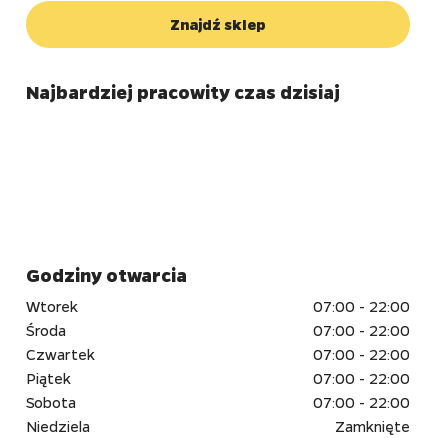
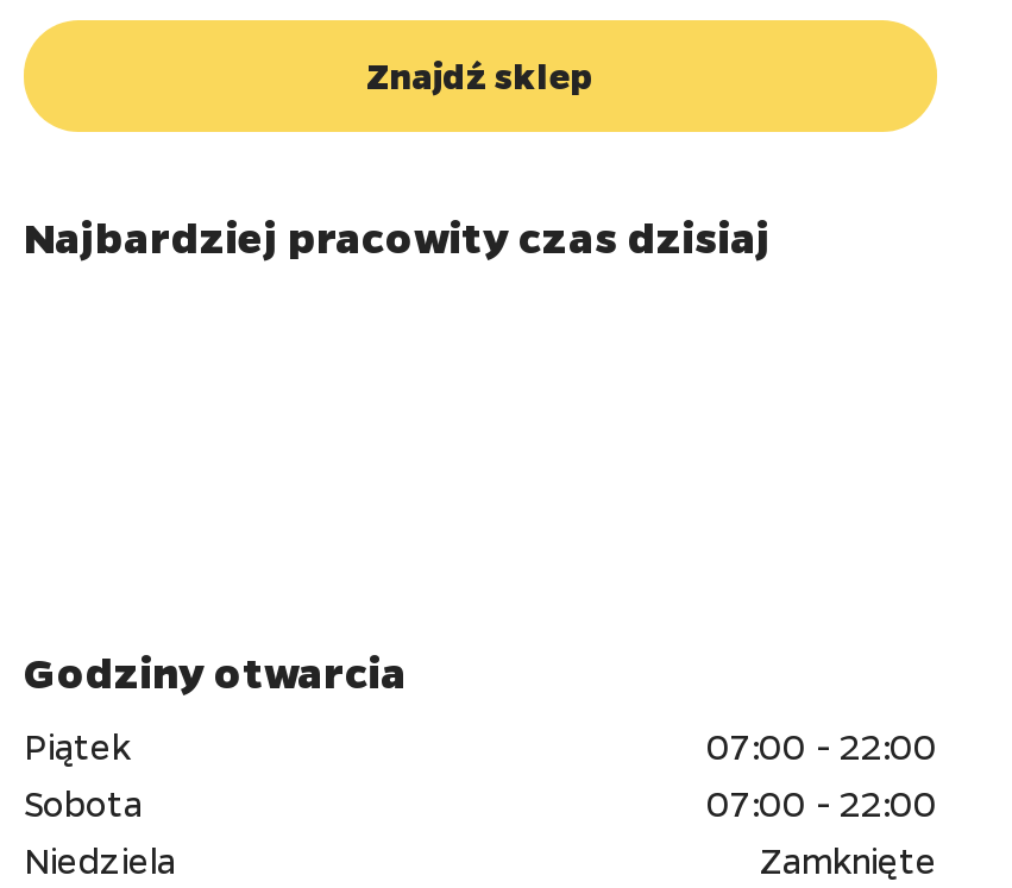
- Wtorek
- 07:00 - 22:00
- Środa
- 07:00 - 22:00
- Czwartek
- 07:00 - 22:00
